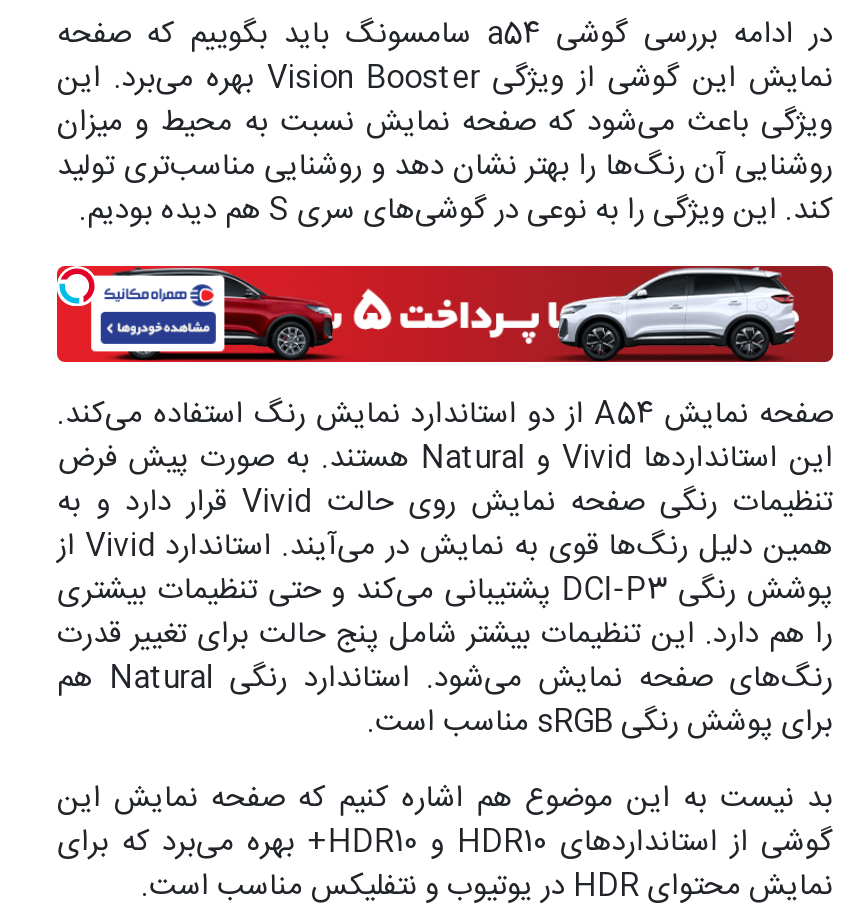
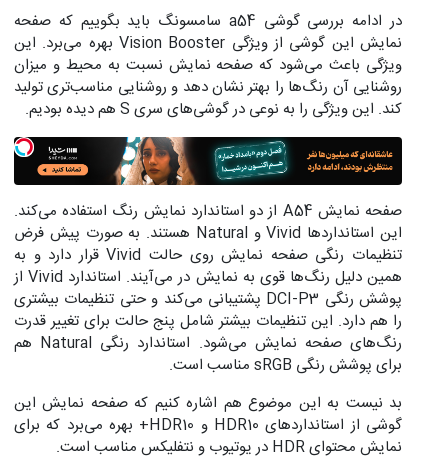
- [image]
+ [image]
